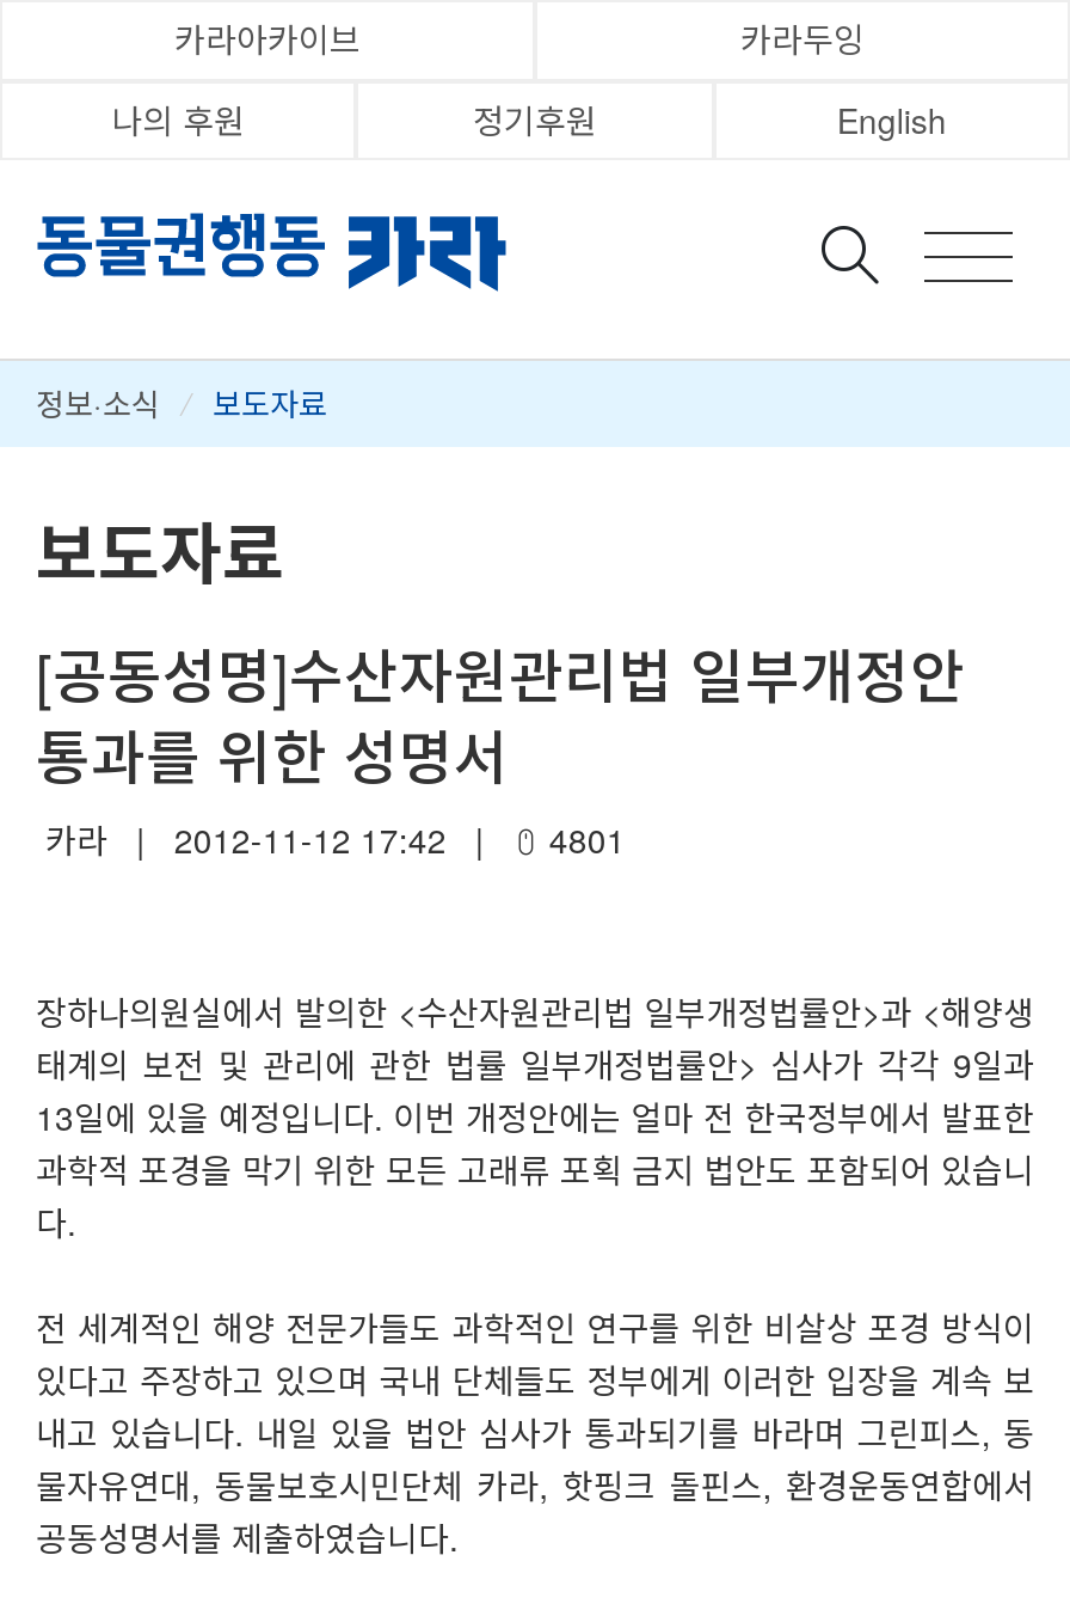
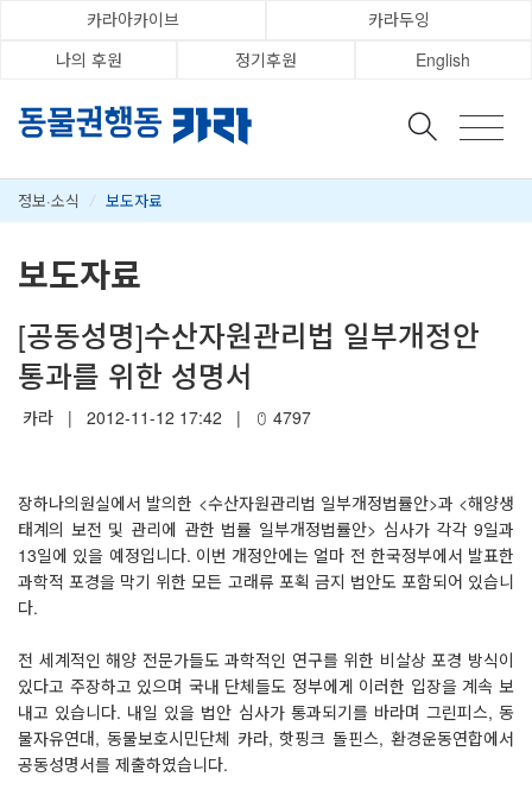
- 4801
+ 4797
